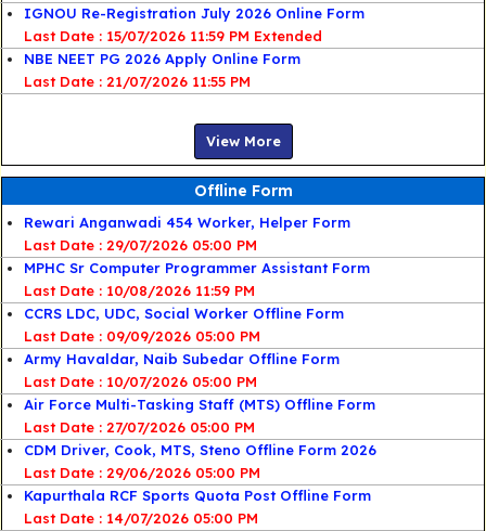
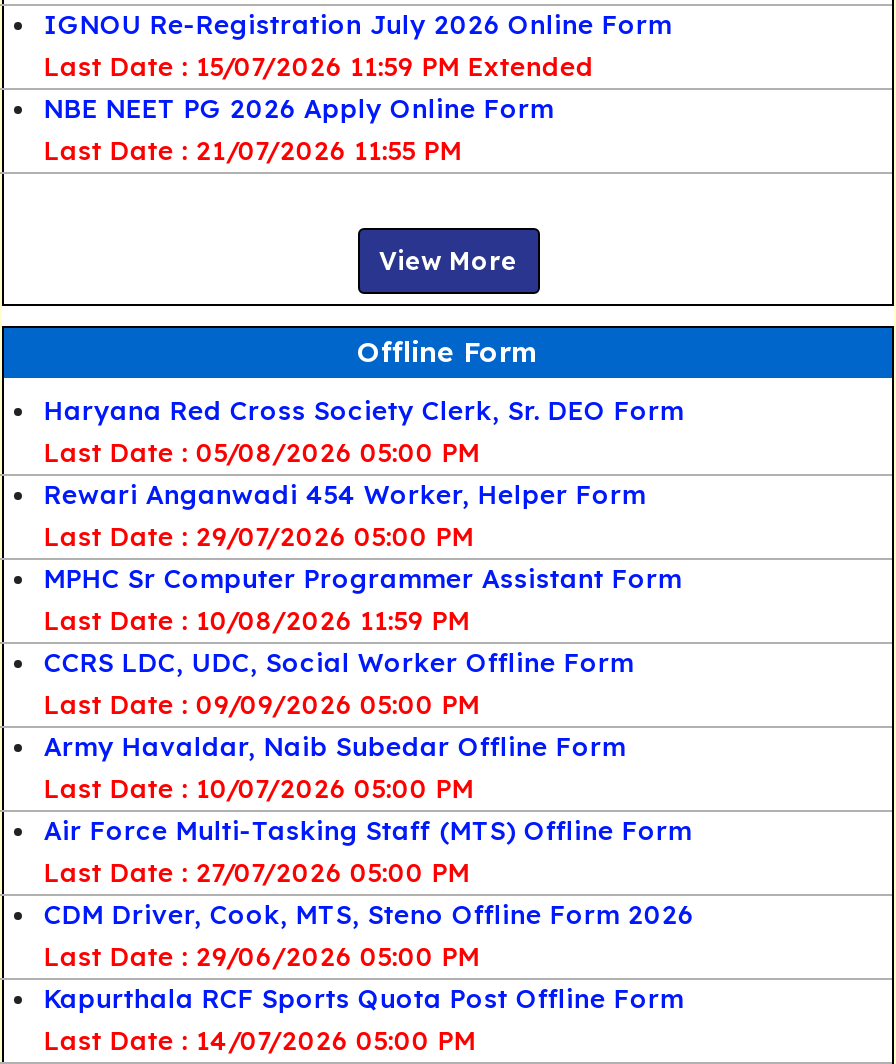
+ Haryana Red Cross Society Clerk, Sr. DEO Form
+ Last Date : 05/08/2026 05:00 PM
